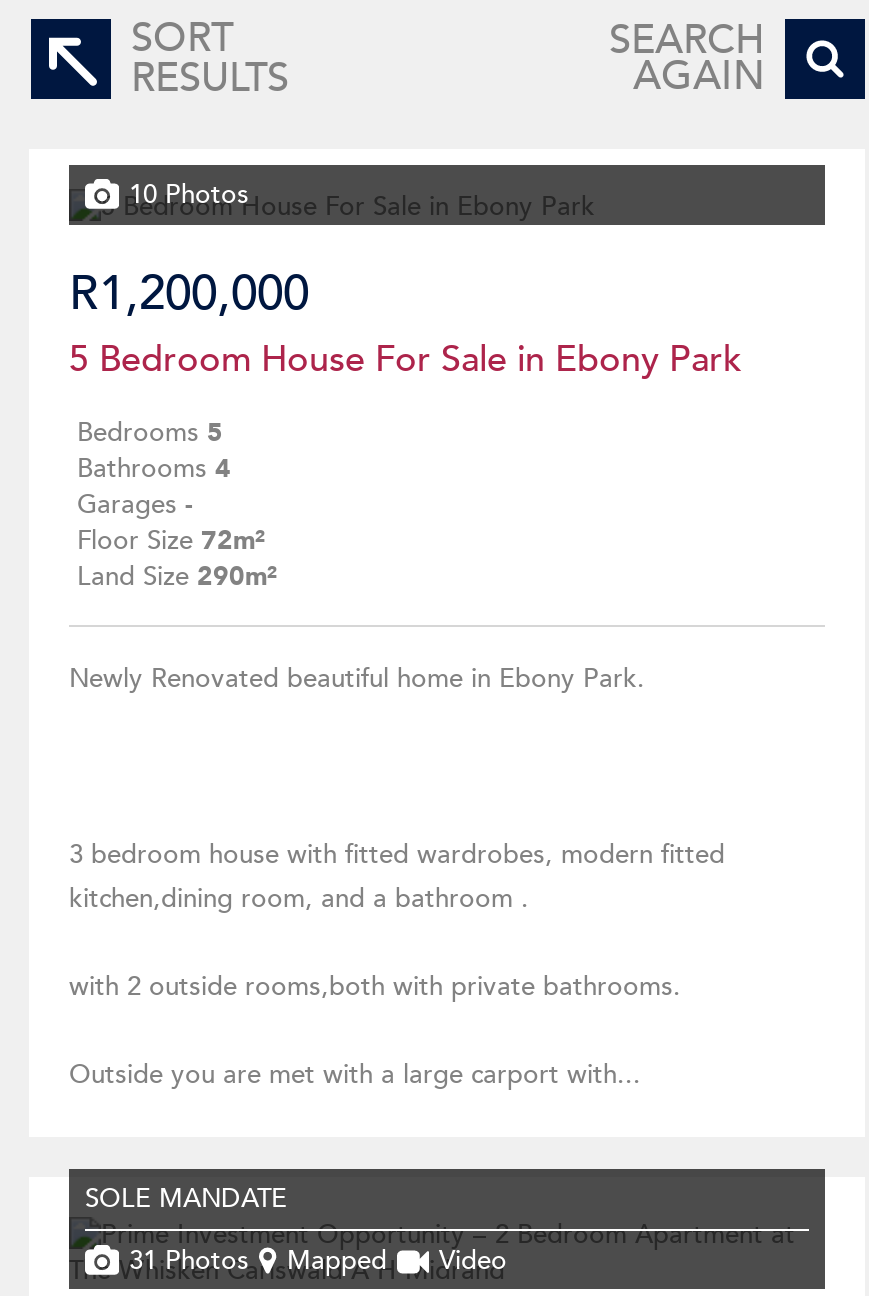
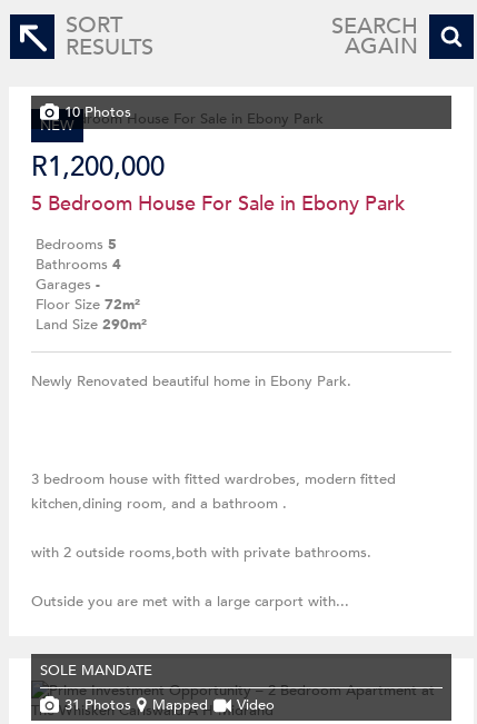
+ NEW
